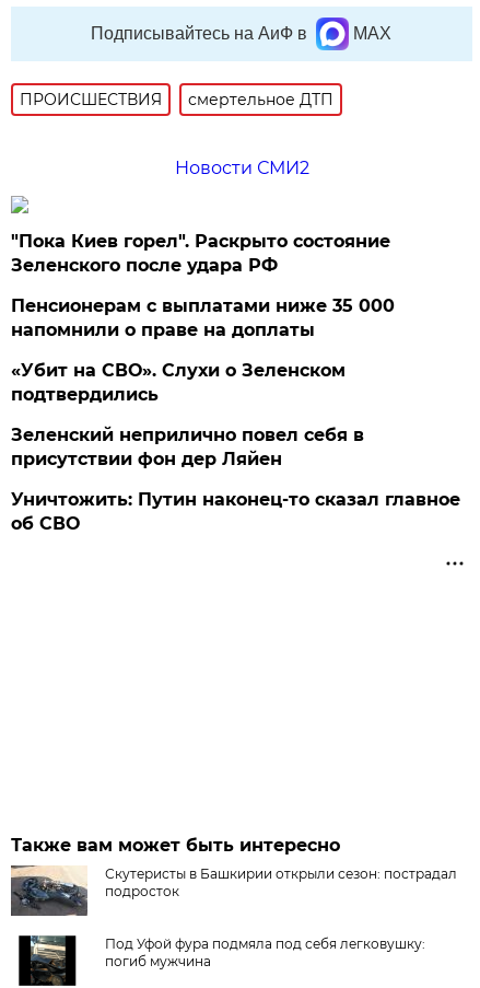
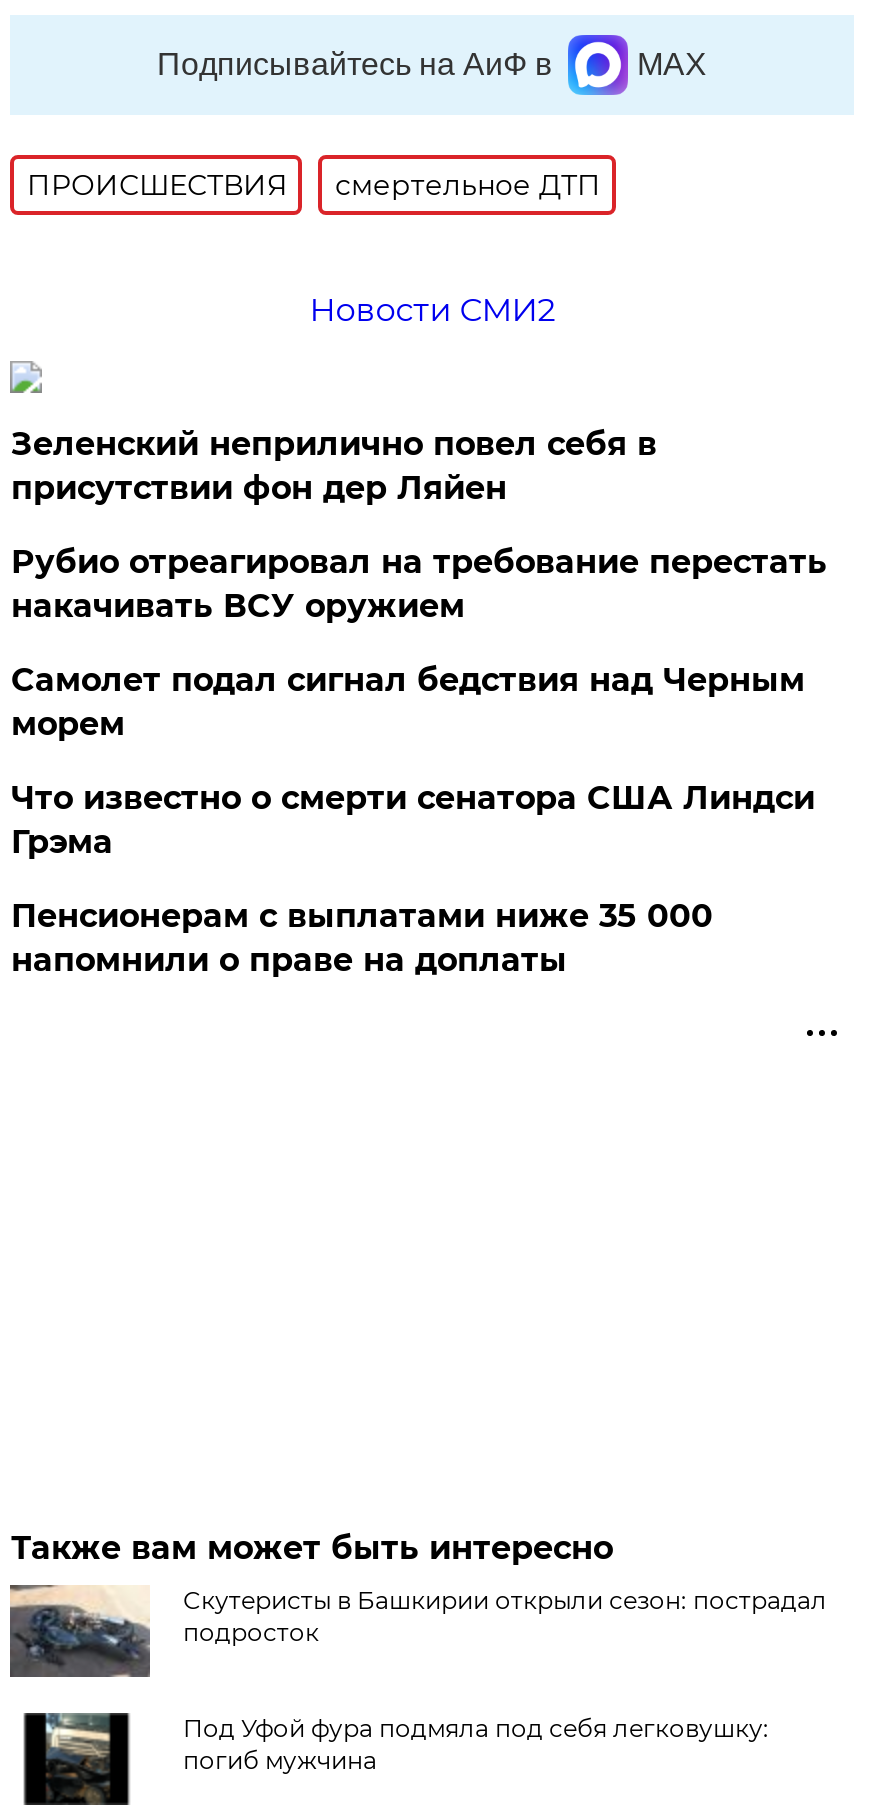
- "Пока Киев горел". Раскрыто состояние
- Зеленского после удара РФ
+ Рубио отреагировал на требование перестать
+ накачивать ВСУ оружием
+ Самолет подал сигнал бедствия над Черным
+ морем
+ Что известно о смерти сенатора США Линдси
+ Грэма

moved down: Пенсионерам с выплатами ниже 35 000 | напомнили о праве на доплаты

- «Убит на СВО». Слухи о Зеленском
- подтвердились
- Уничтожить: Путин наконец-то сказал главное
- об СВО

moved up: Зеленский неприлично повел cебя в | присутствии фон дер Ляйен
